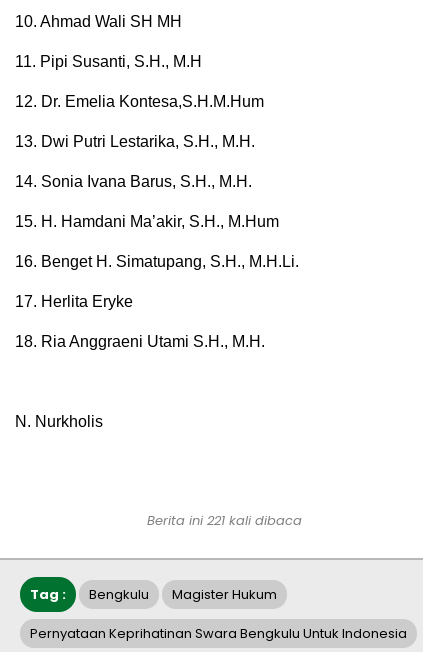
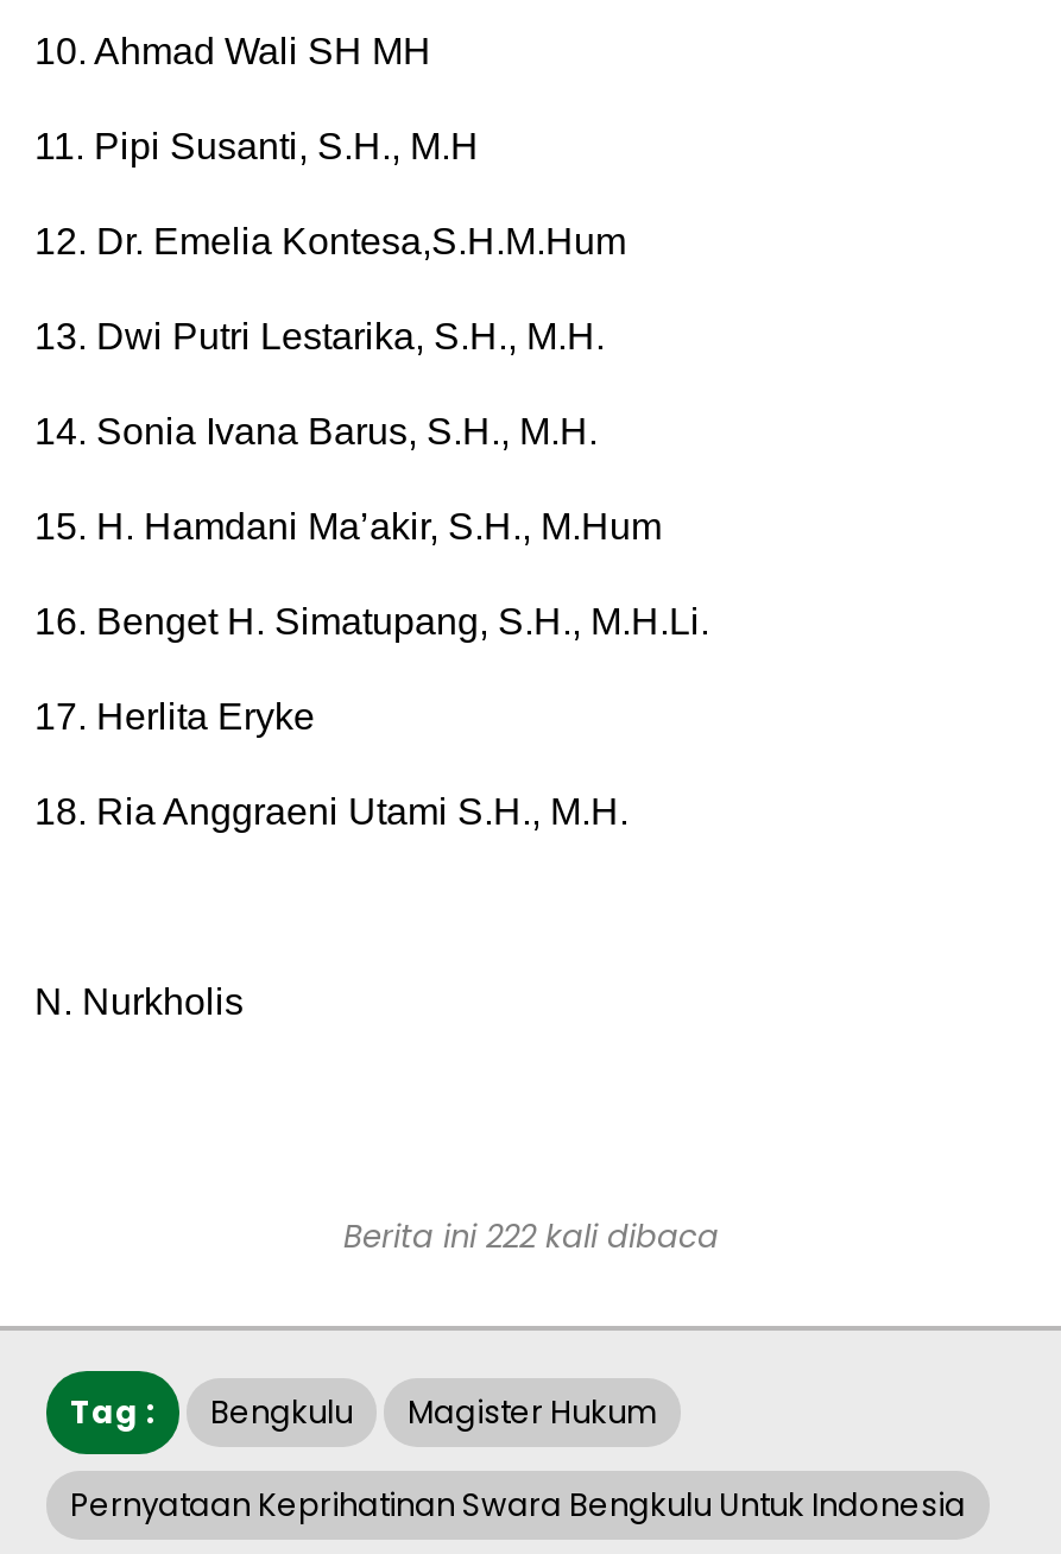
- Berita ini 221 kali dibaca
+ Berita ini 222 kali dibaca
